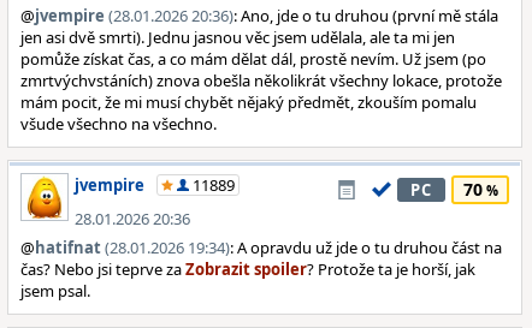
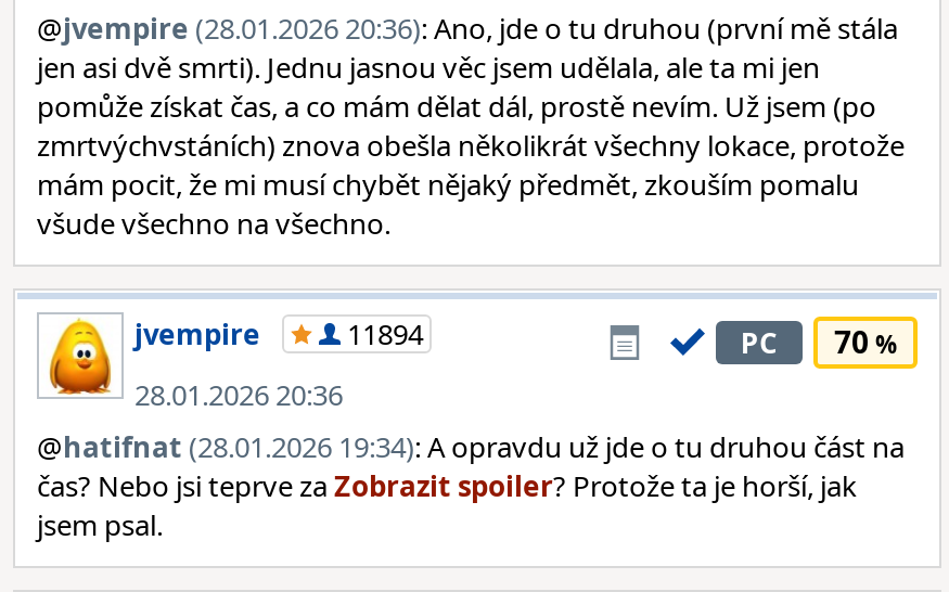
- 11889
+ 11894
